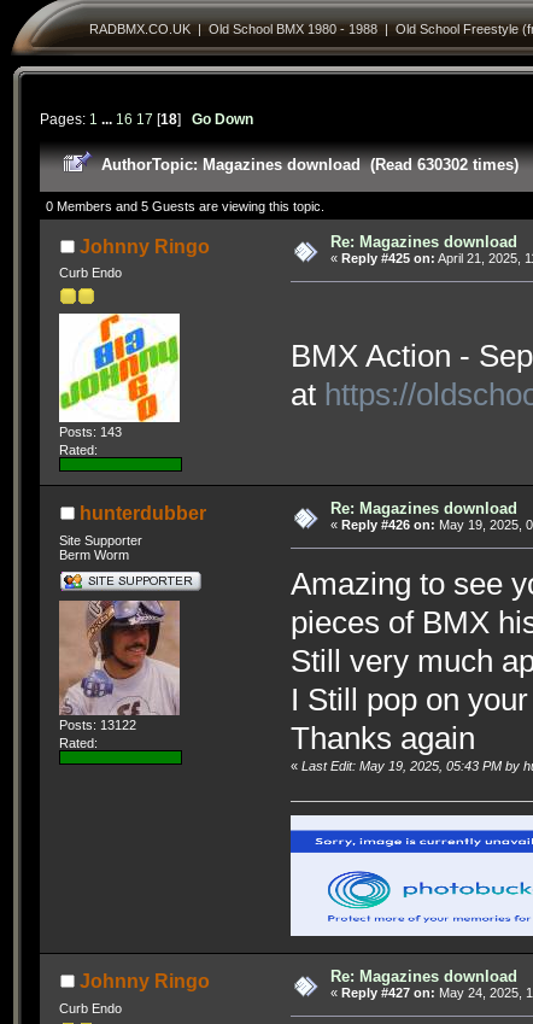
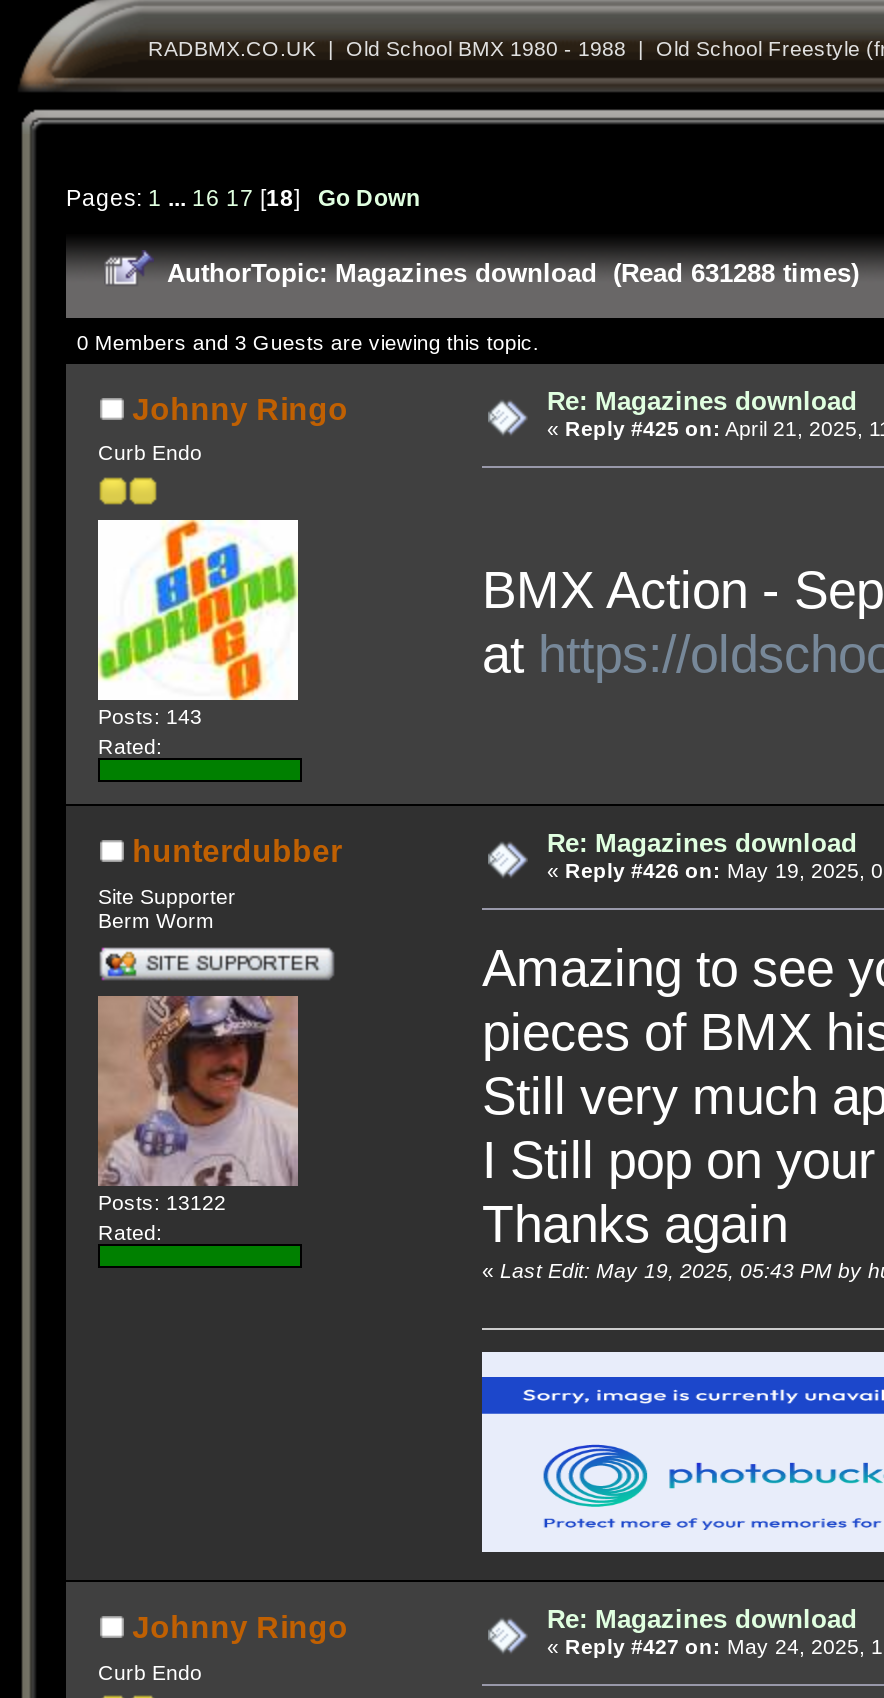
- AuthorTopic: Magazines download (Read 630302 times)
+ AuthorTopic: Magazines download (Read 631288 times)

- 0 Members and 5 Guests are viewing this topic.
+ 0 Members and 3 Guests are viewing this topic.
